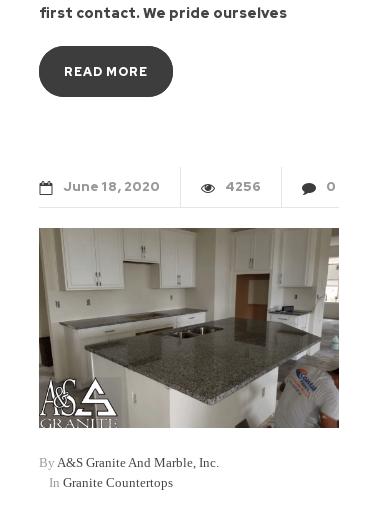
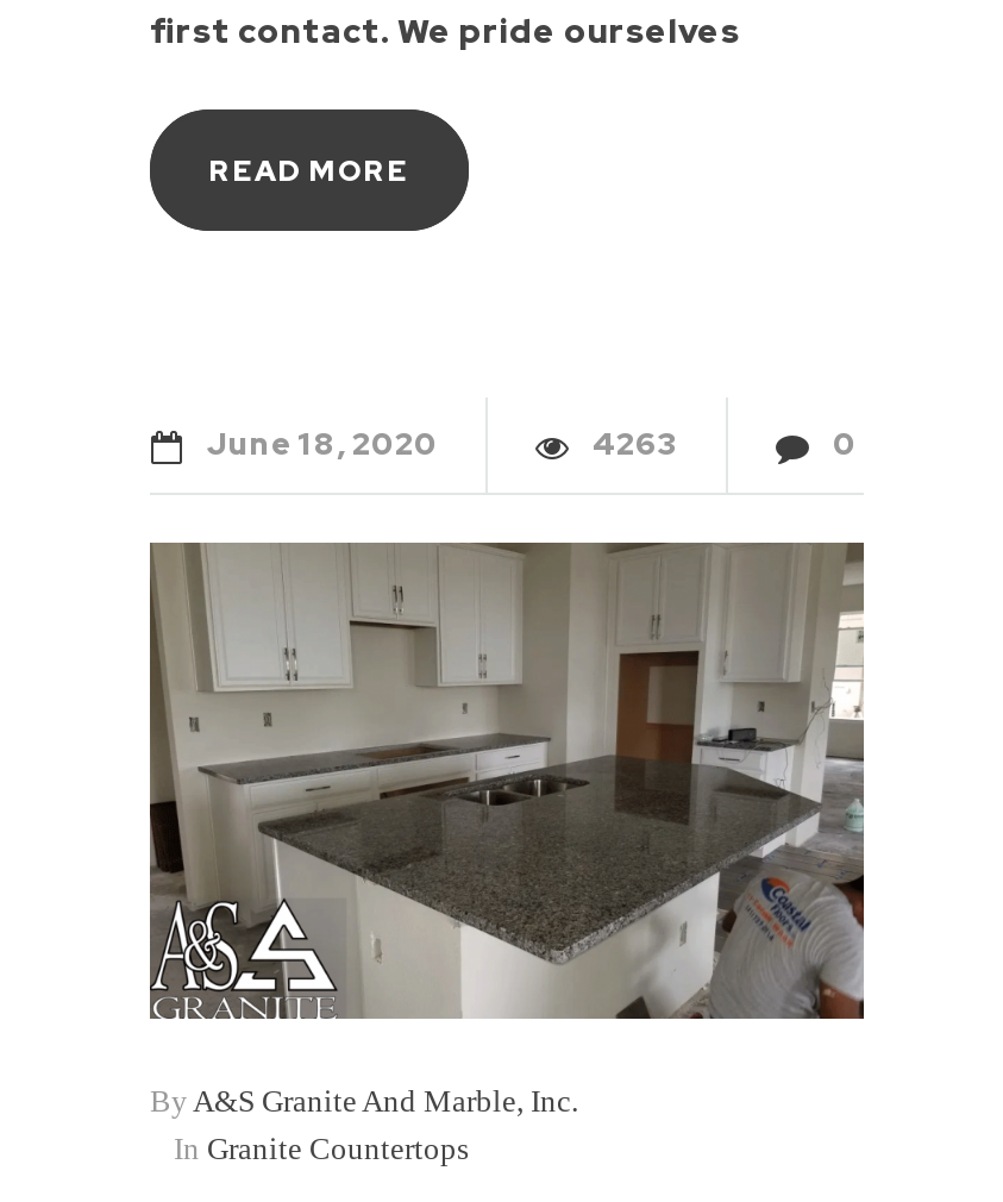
- 4256
+ 4263
